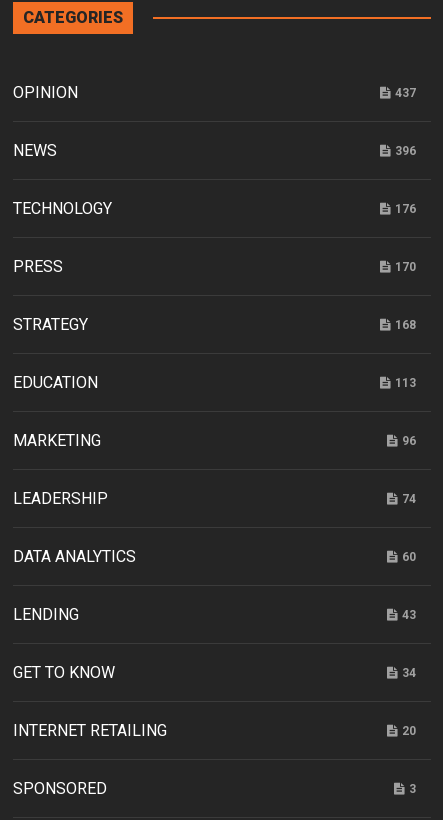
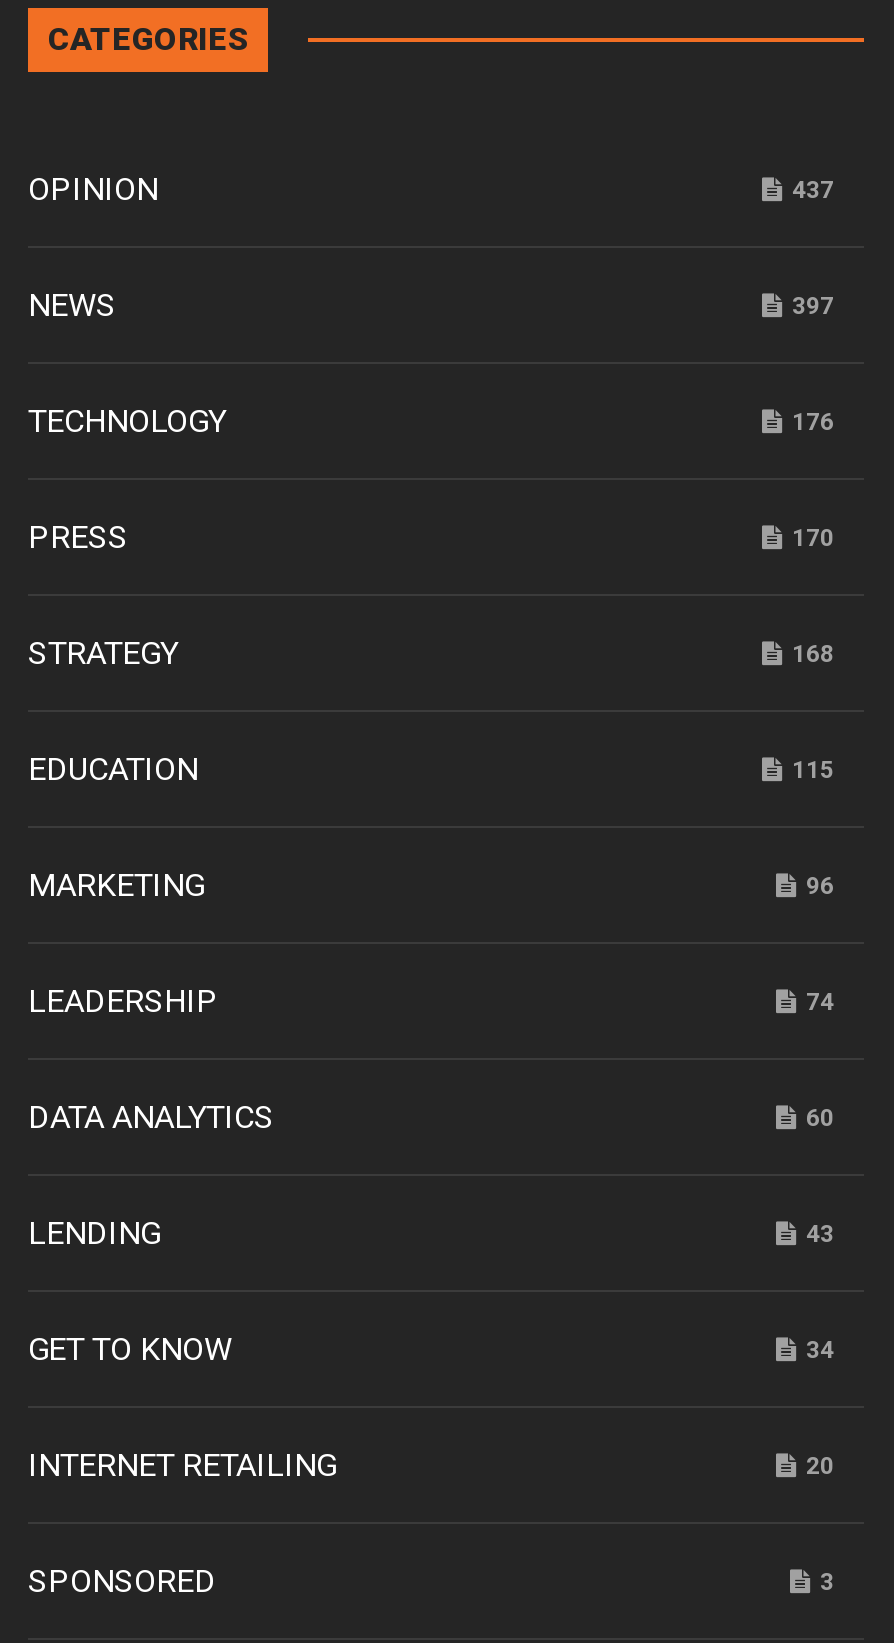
- 396
+ 397

- 113
+ 115
